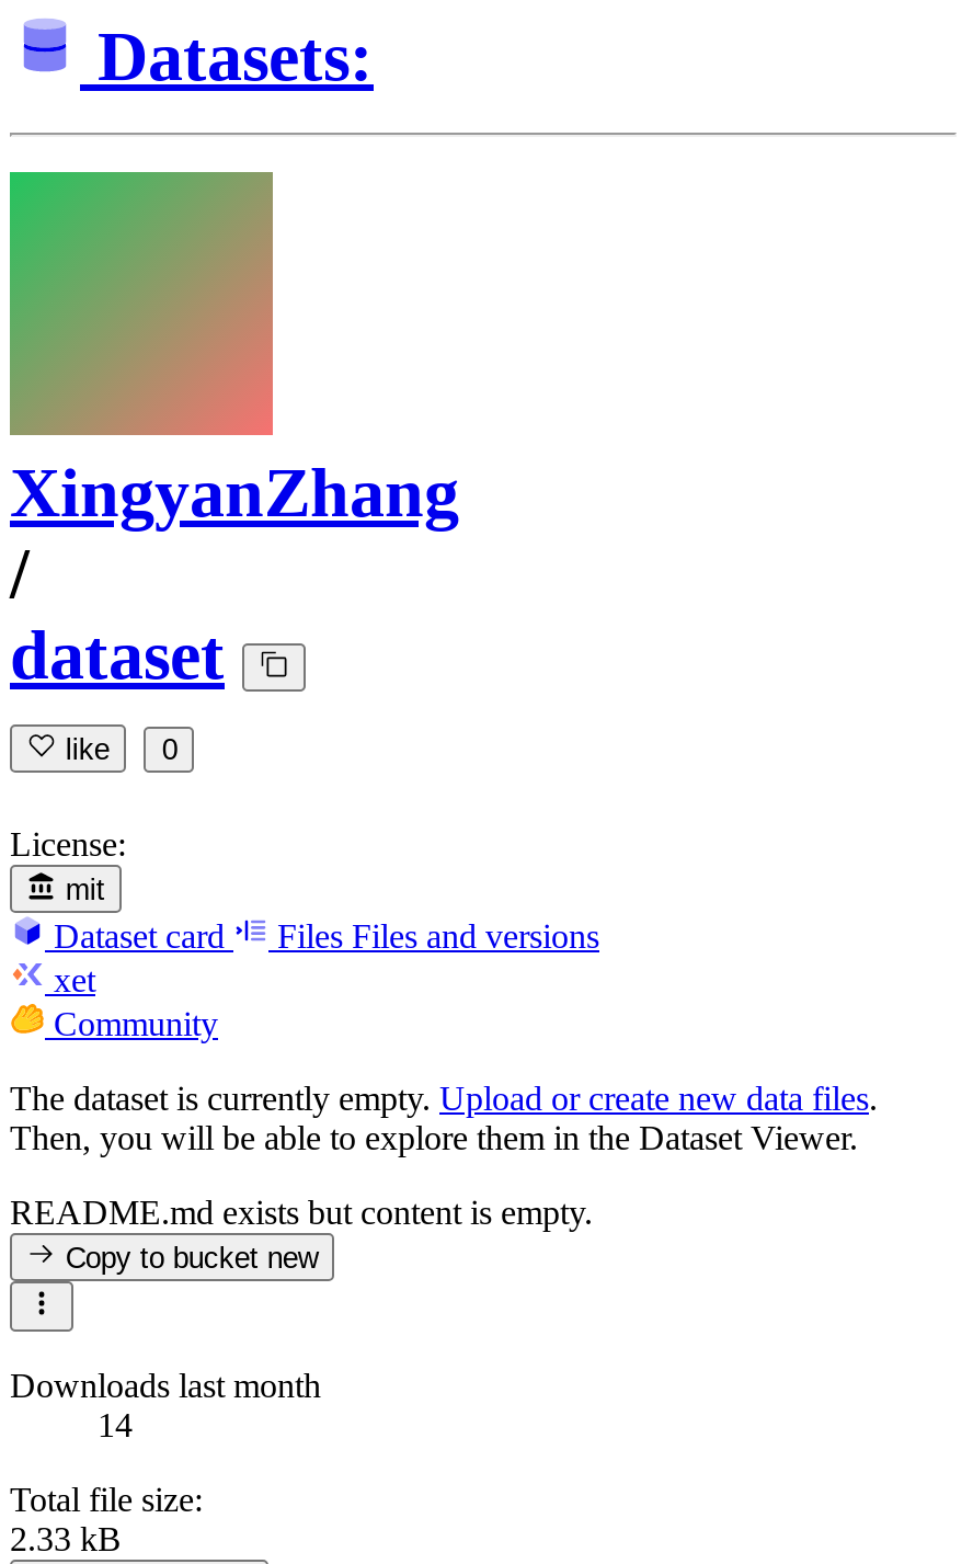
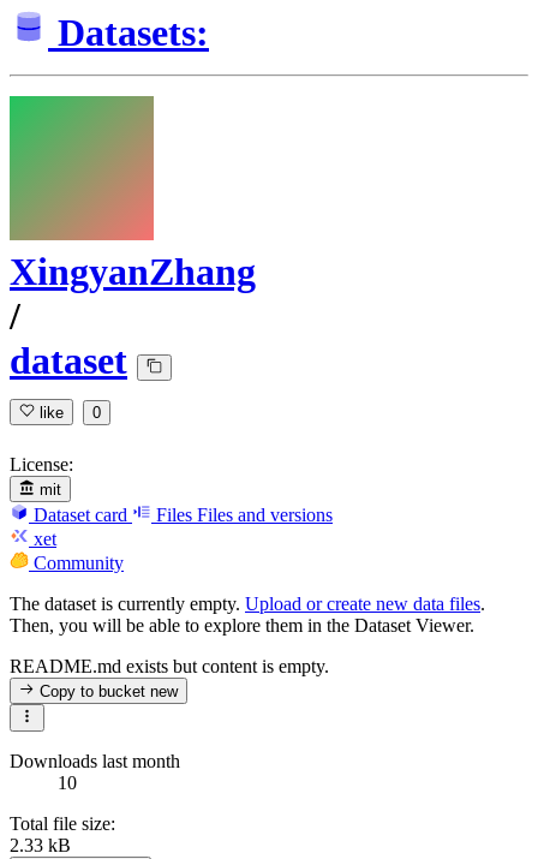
- 14
+ 10
